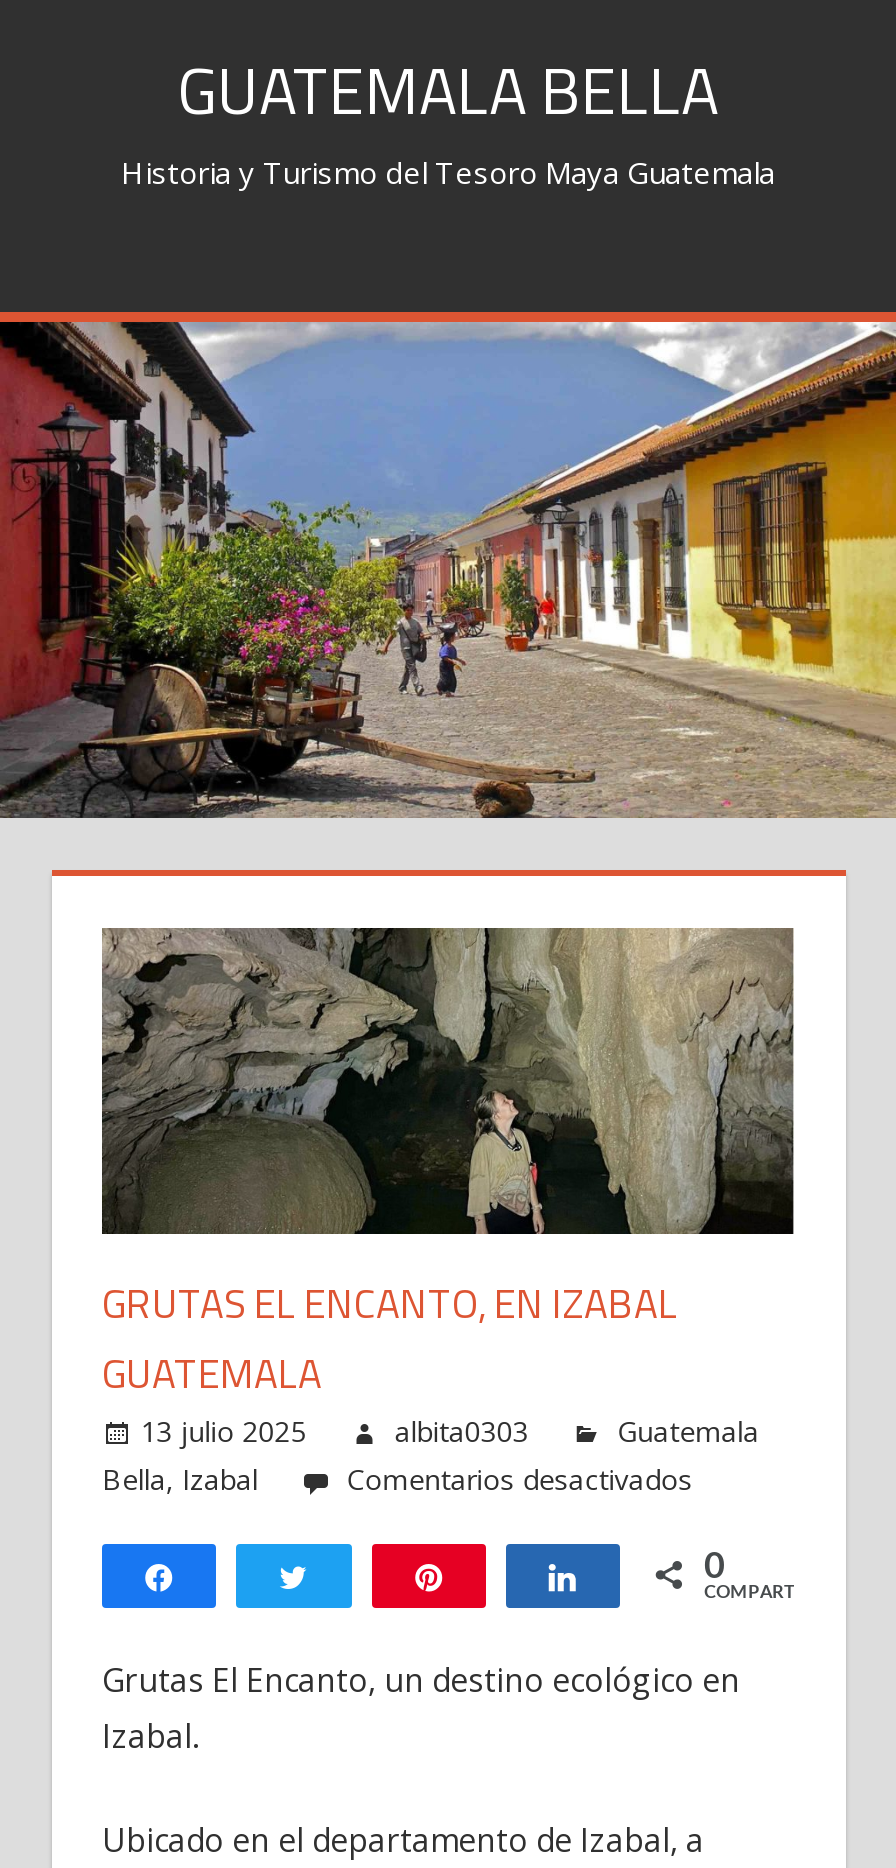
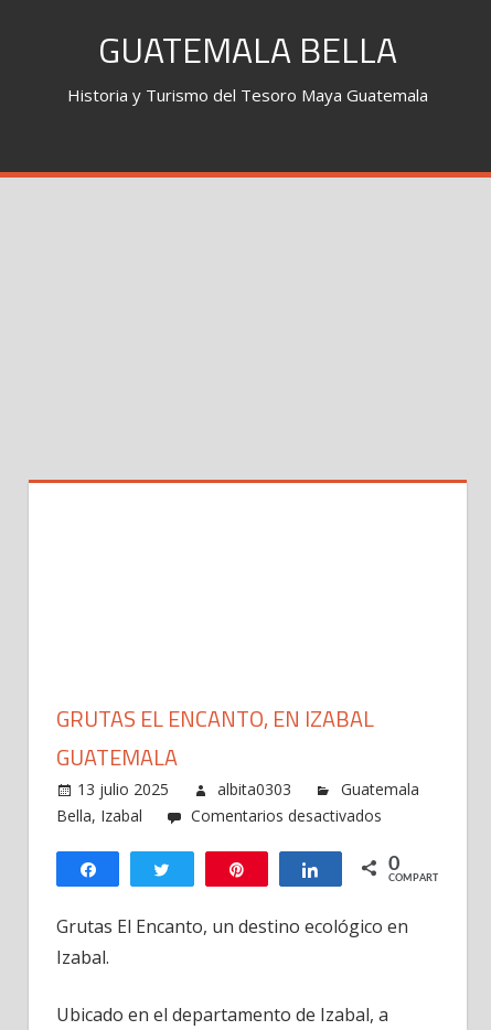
- [image]

- [image]
